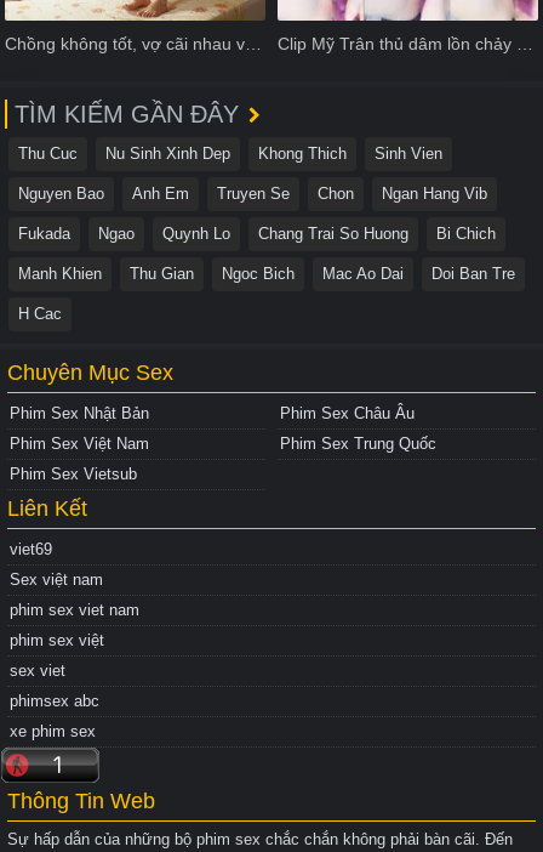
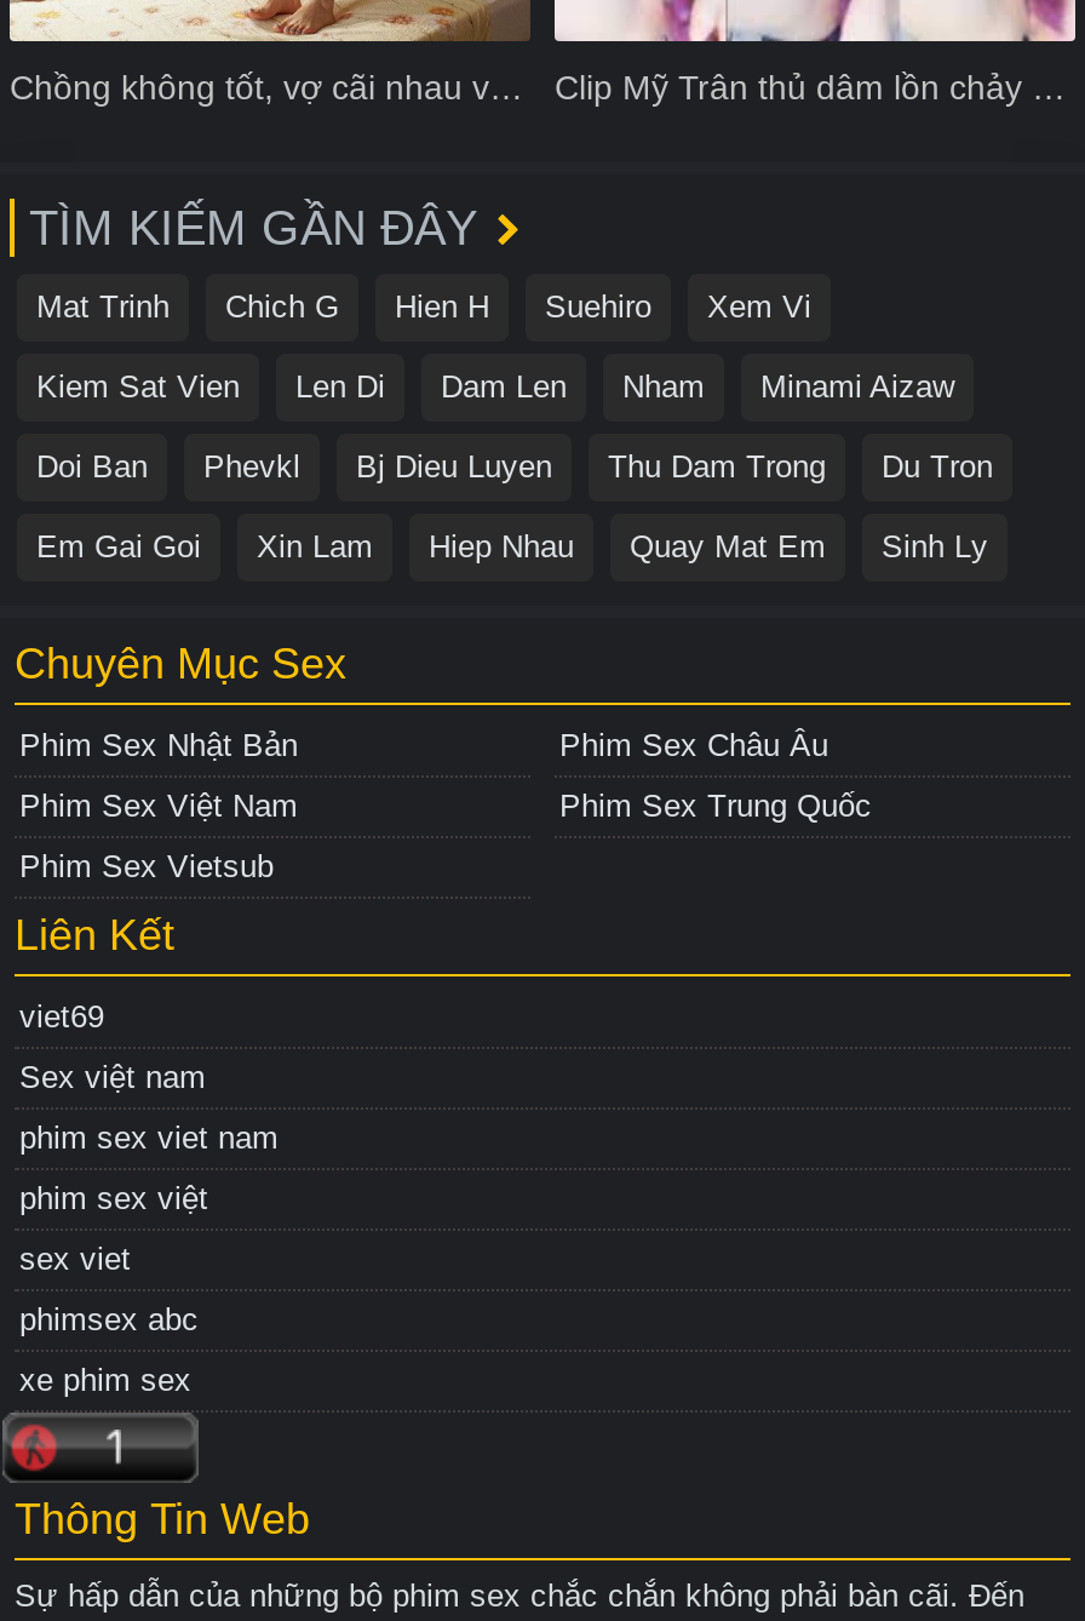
- Thu Cuc
- Nu Sinh Xinh Dep
- Khong Thich
- Sinh Vien
- Nguyen Bao
- Anh Em
- Truyen Se
- Chon
- Ngan Hang Vib
- Fukada
- Ngao
- Quynh Lo
- Chang Trai So Huong
- Bi Chich
- Manh Khien
- Thu Gian
- Ngoc Bich
- Mac Ao Dai
- Doi Ban Tre
- H Cac
+ Mat Trinh
+ Chich G
+ Hien H
+ Suehiro
+ Xem Vi
+ Kiem Sat Vien
+ Len Di
+ Dam Len
+ Nham
+ Minami Aizaw
+ Doi Ban
+ Phevkl
+ Bj Dieu Luyen
+ Thu Dam Trong
+ Du Tron
+ Em Gai Goi
+ Xin Lam
+ Hiep Nhau
+ Quay Mat Em
+ Sinh Ly
